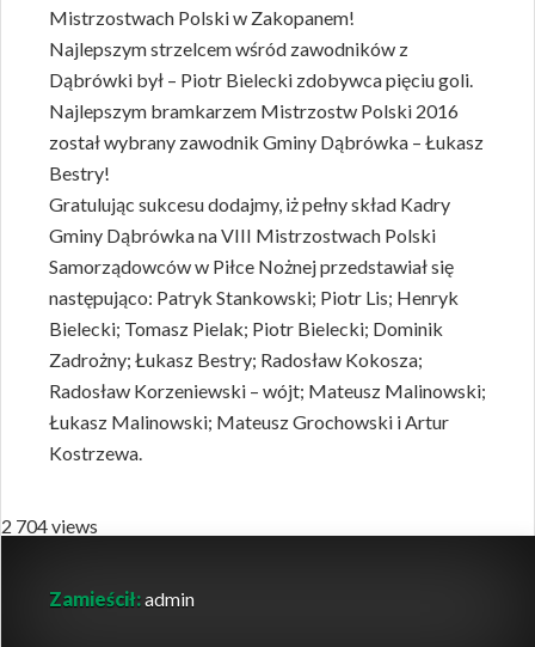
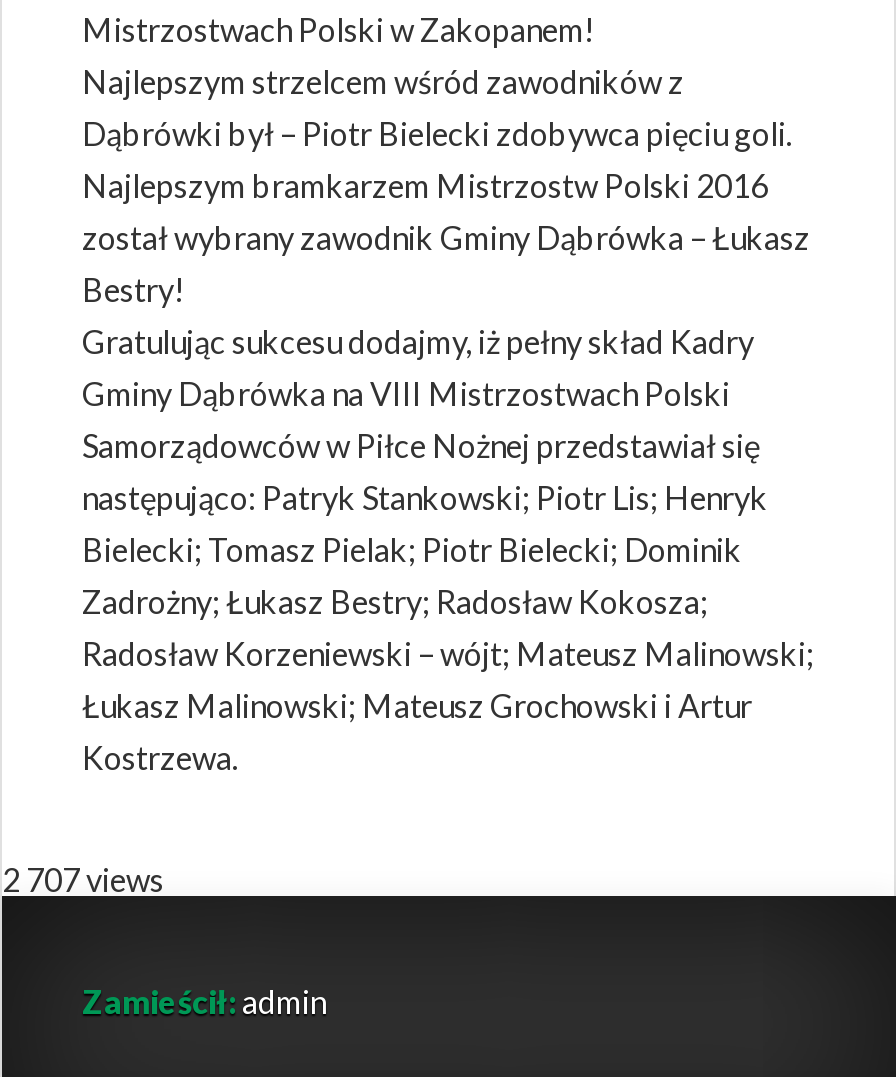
- 2 704 views
+ 2 707 views
